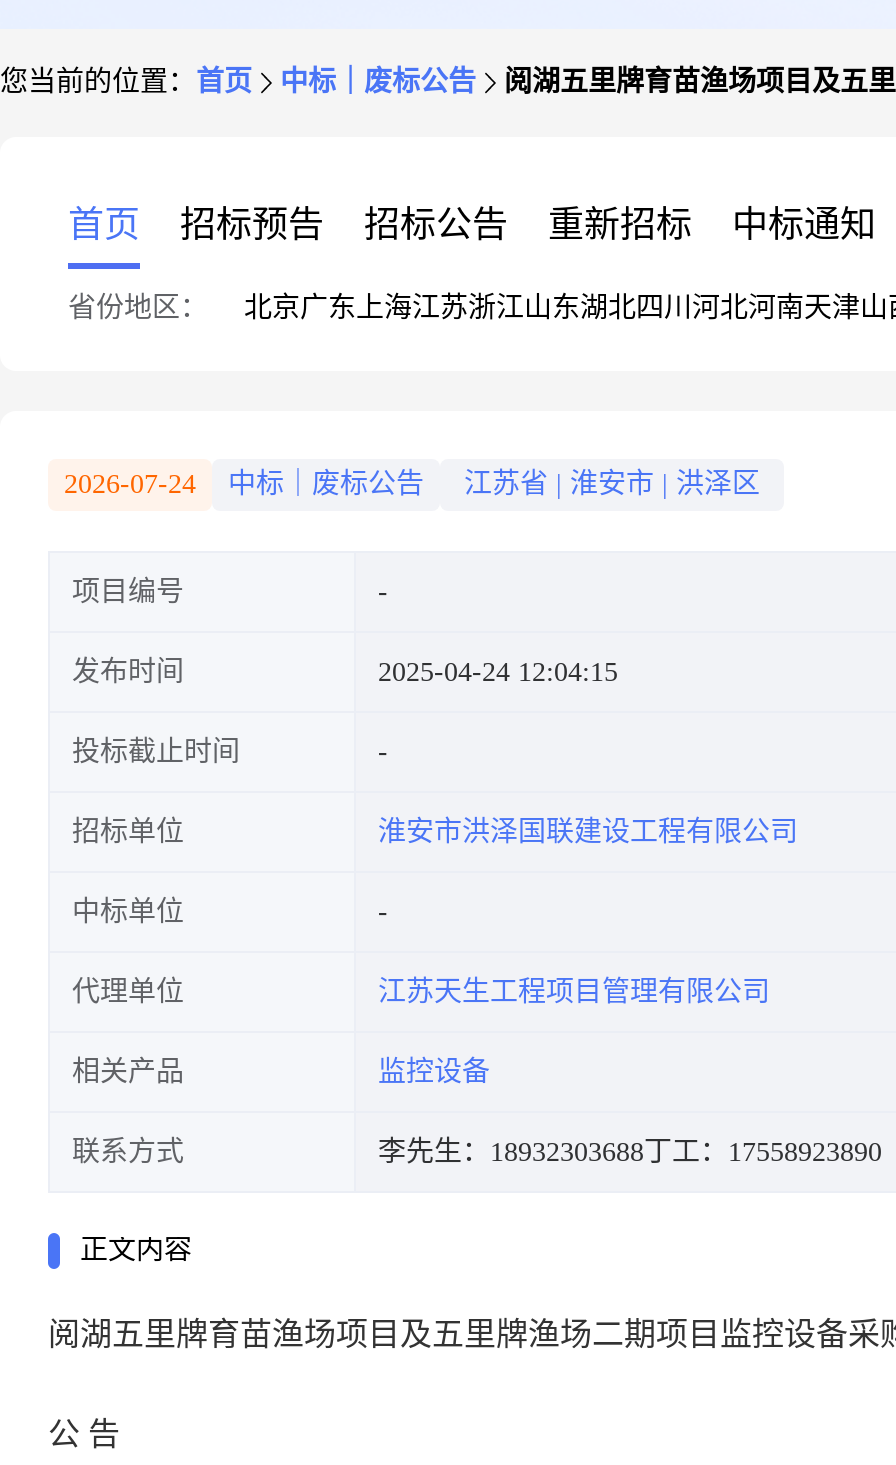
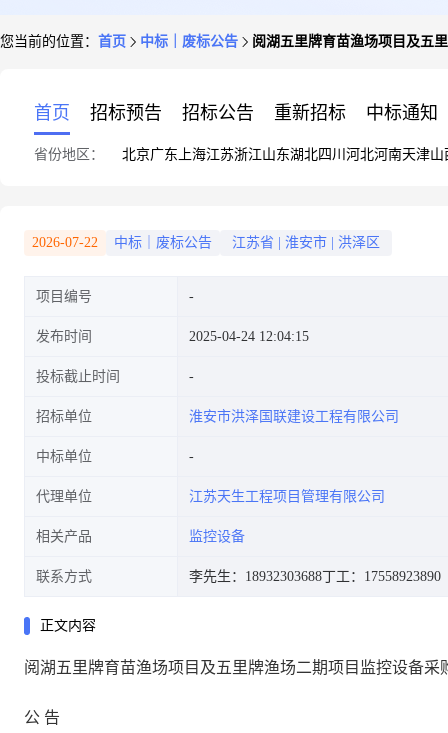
- 2026-07-24
+ 2026-07-22
